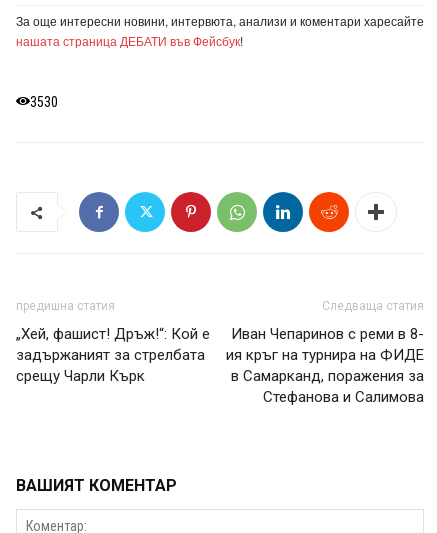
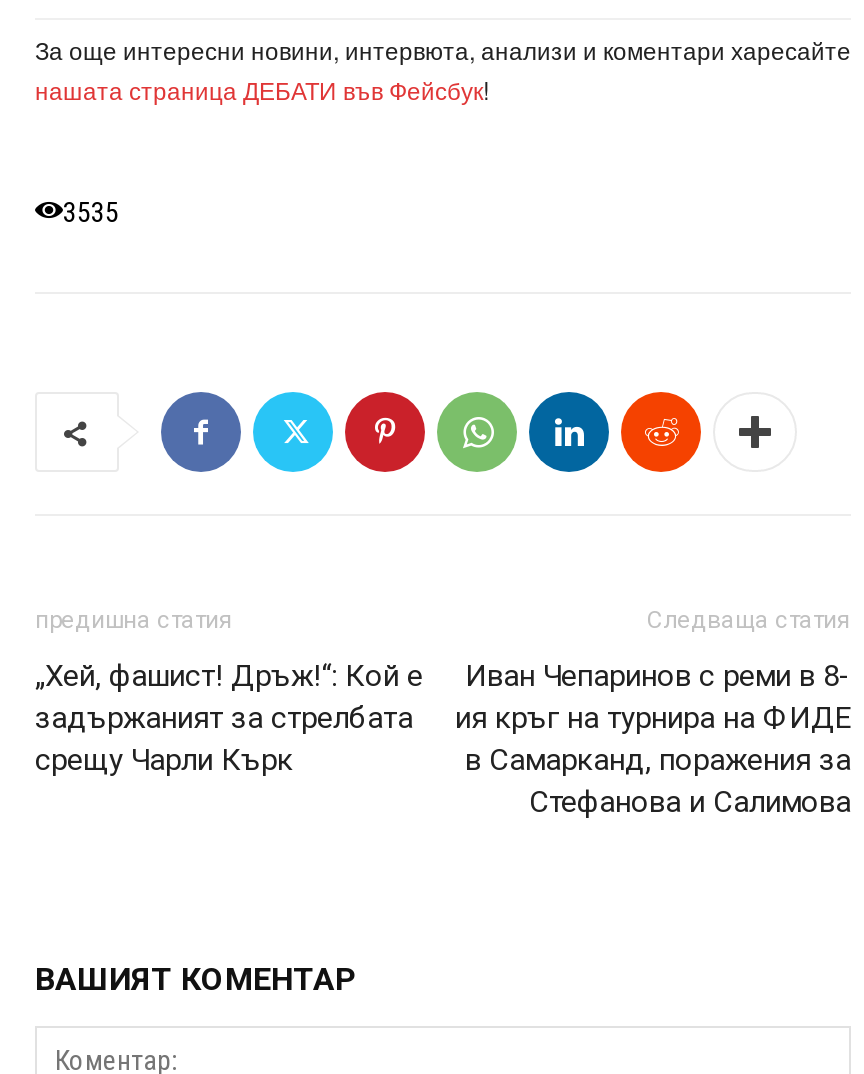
- 3530
+ 3535
